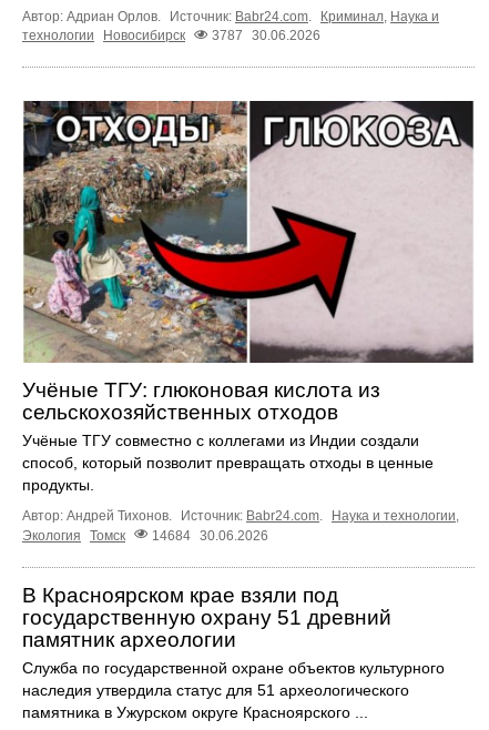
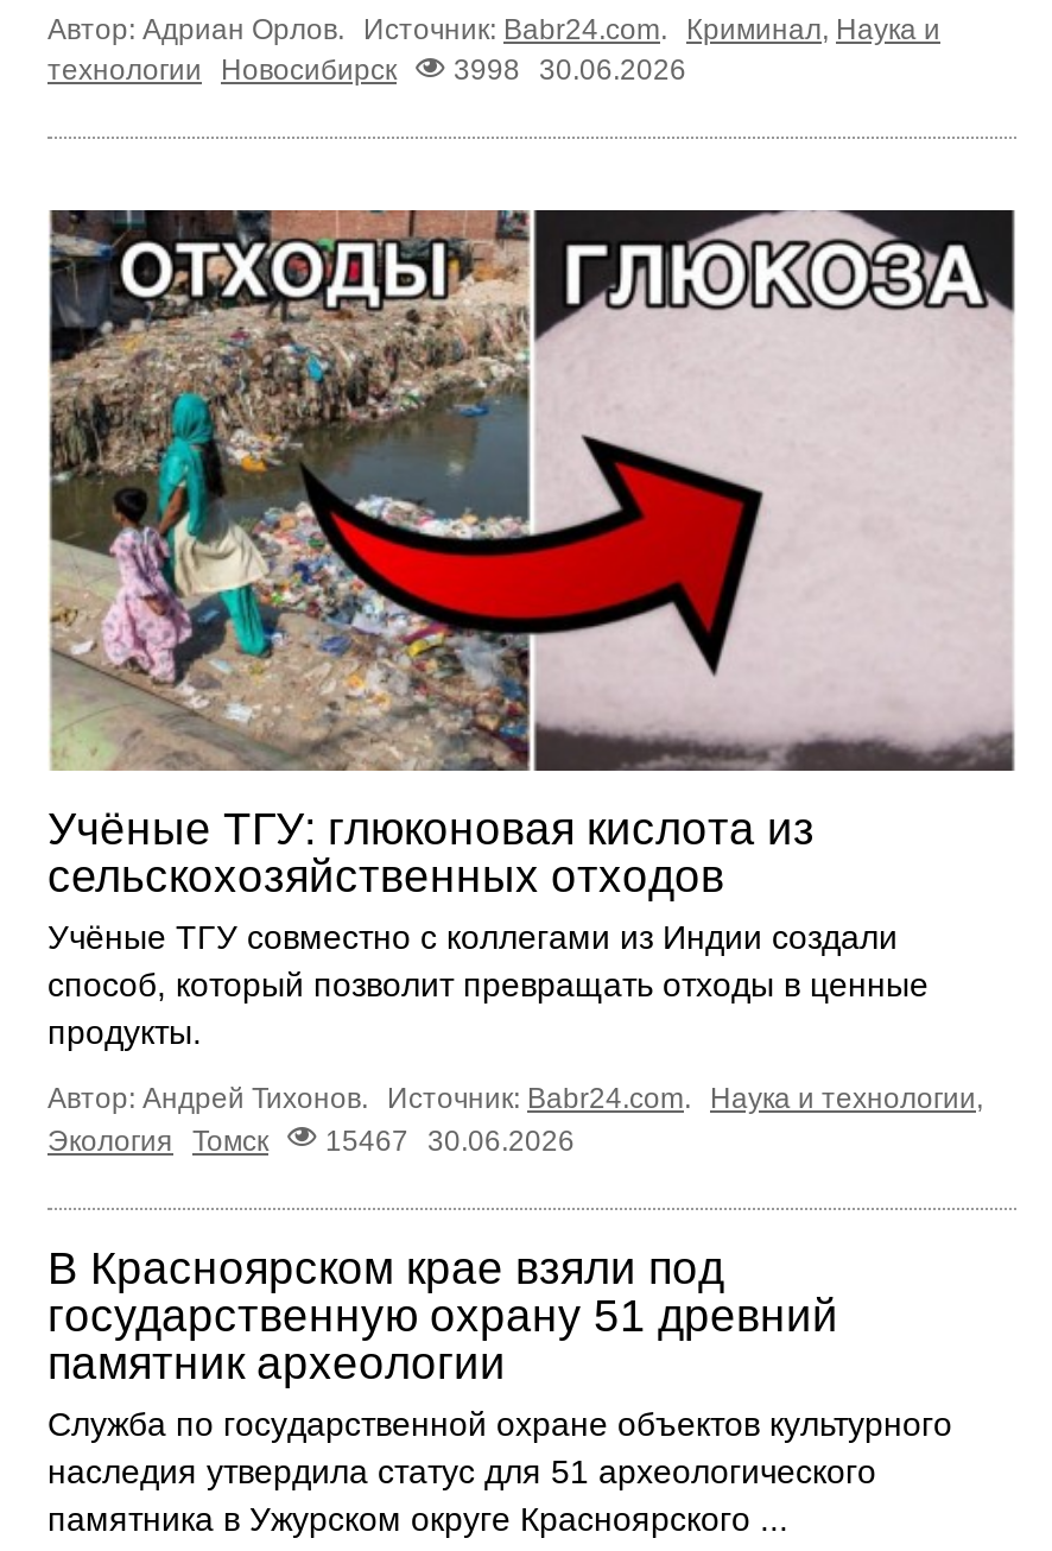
- технологии Новосибирск 3787 30.06.2026
+ технологии Новосибирск 3998 30.06.2026

- Экология Томск 14684 30.06.2026
+ Экология Томск 15467 30.06.2026
